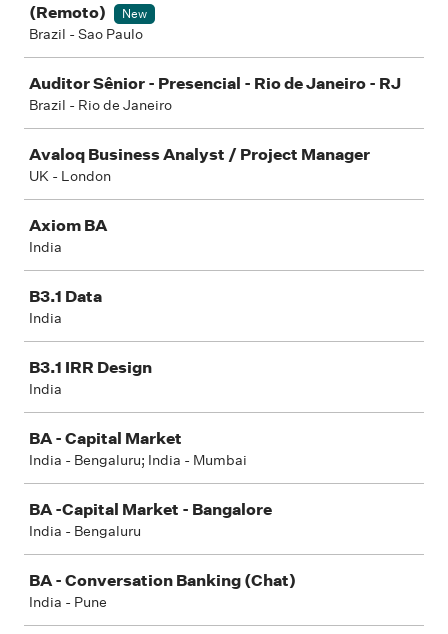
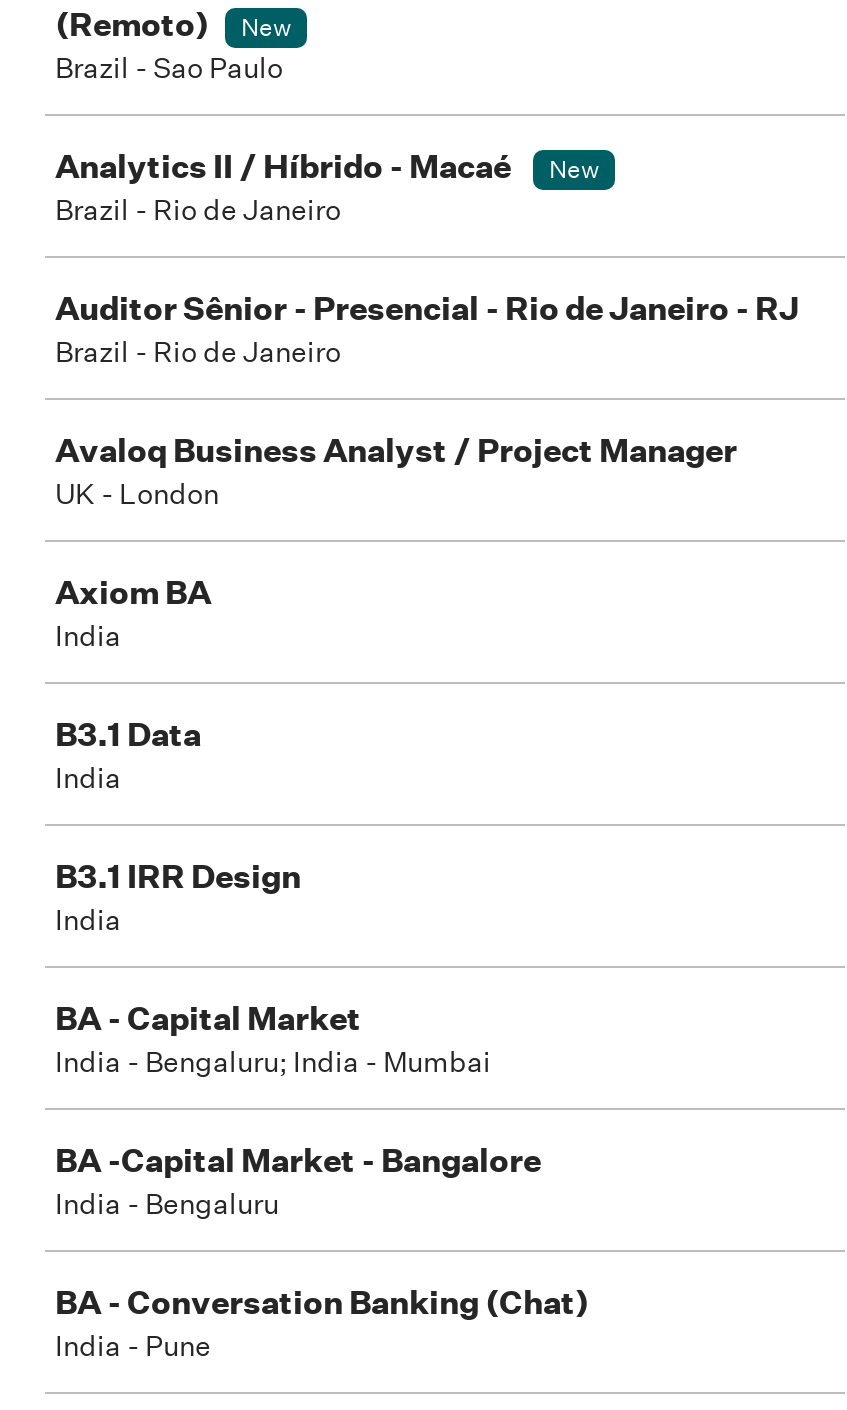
+ Analytics II / Híbrido - Macaé
+ New
+ Brazil - Rio de Janeiro
